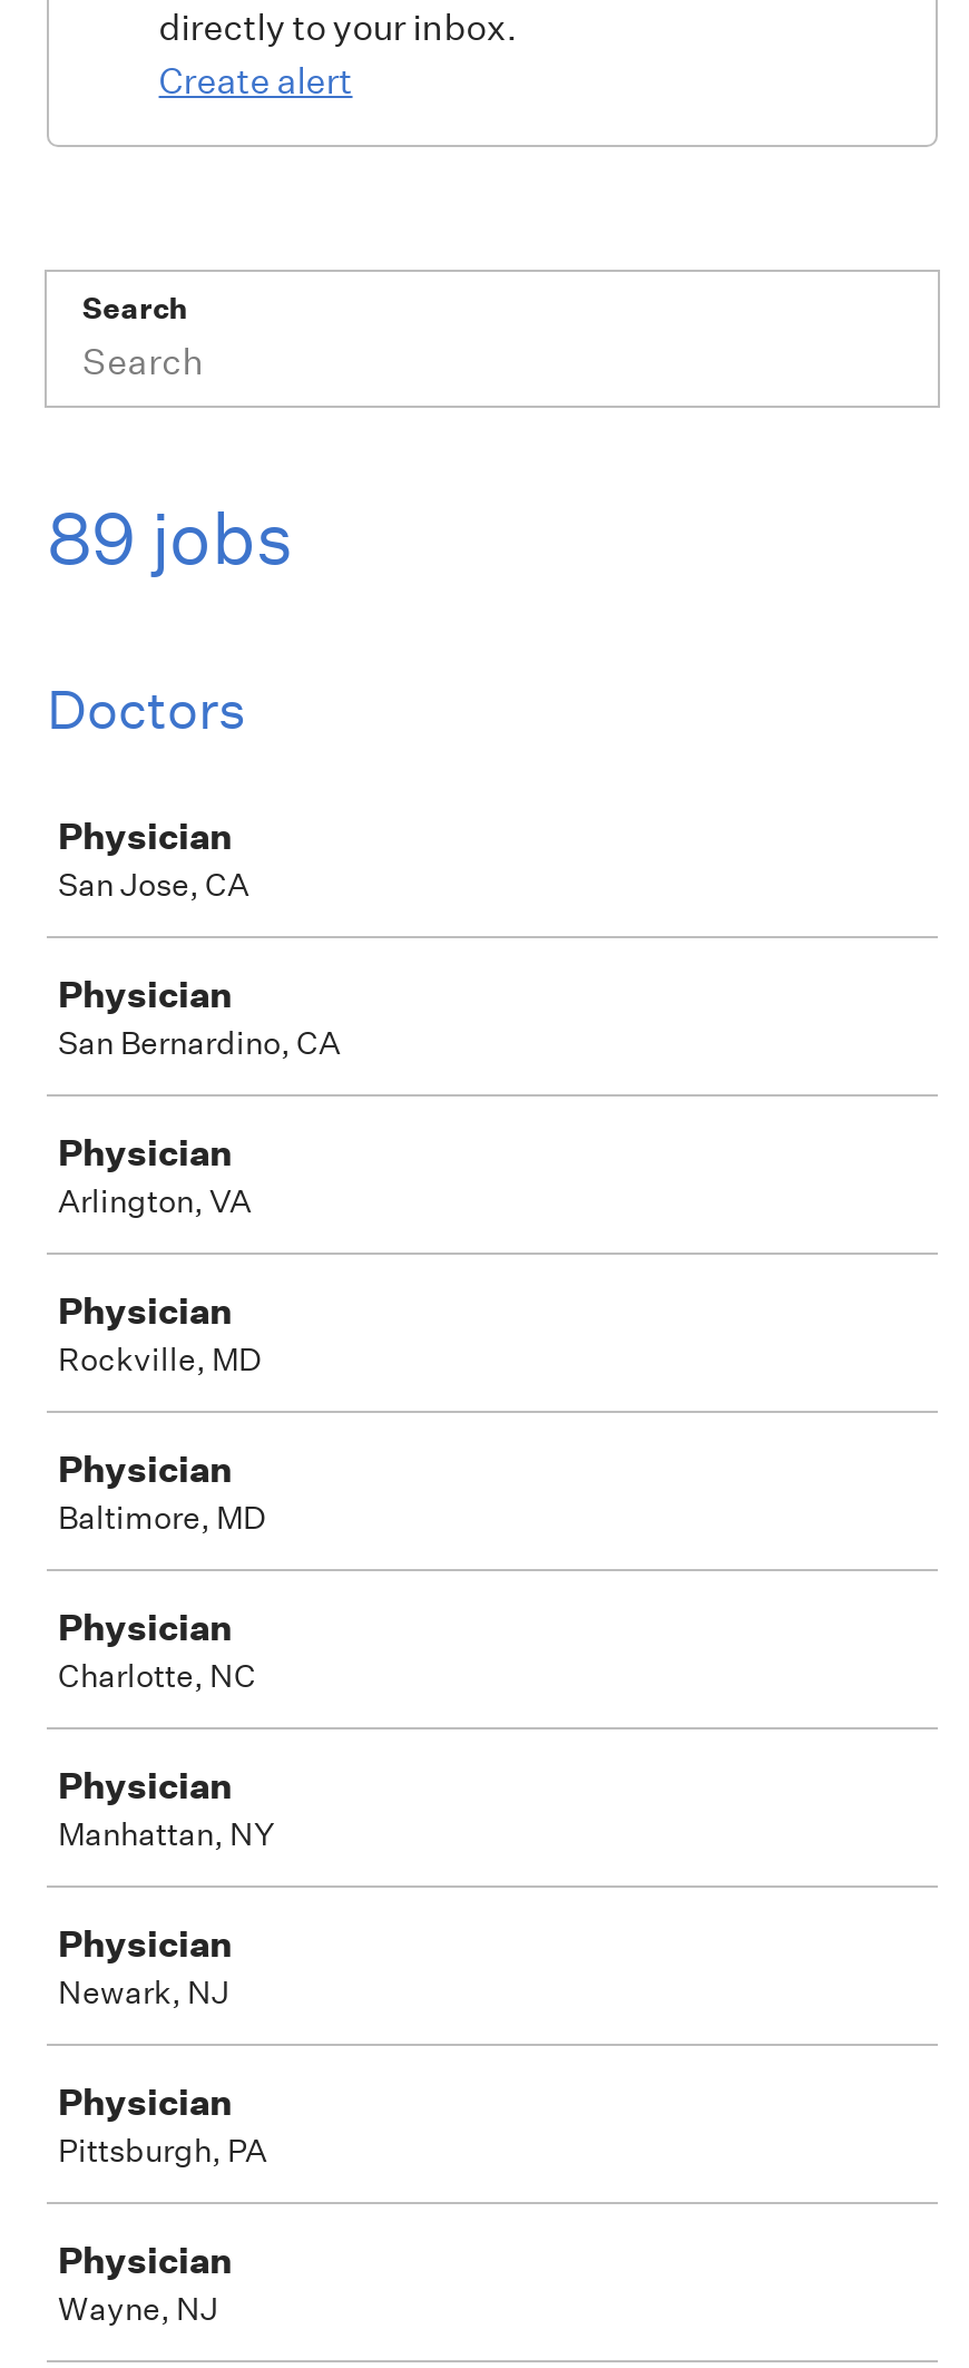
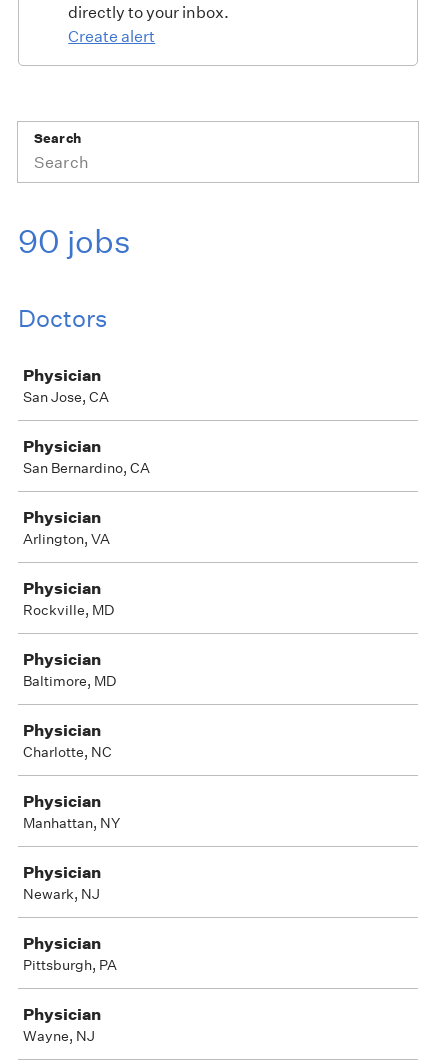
- 89 jobs
+ 90 jobs
